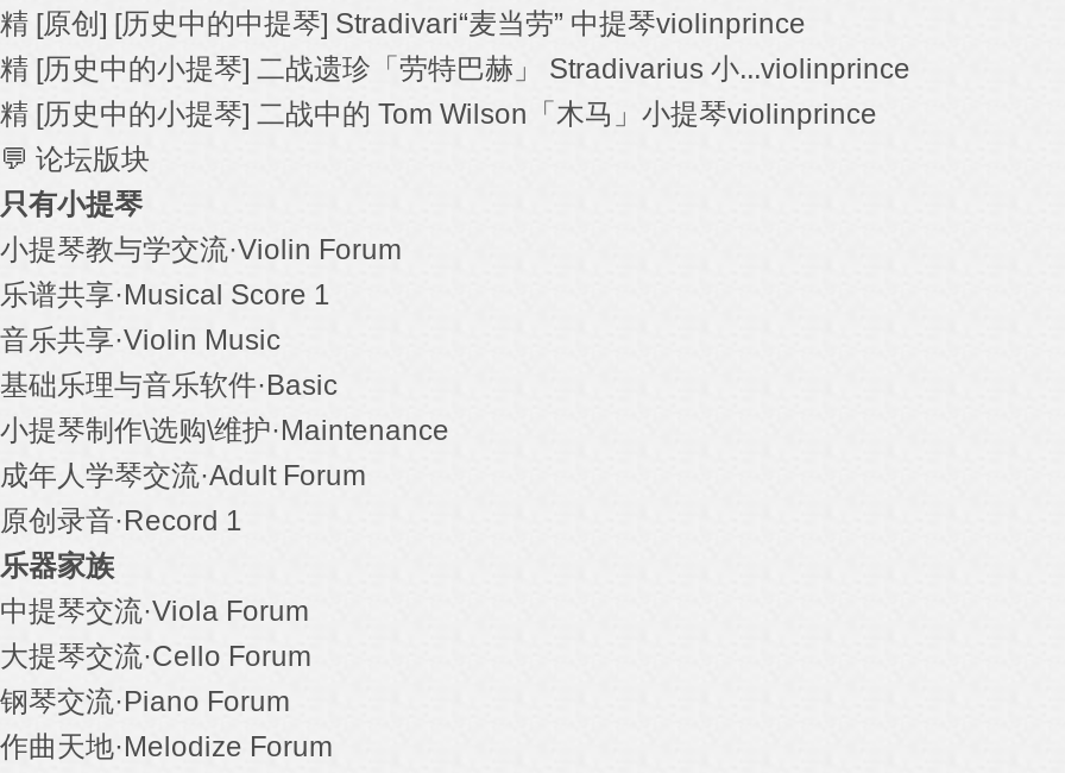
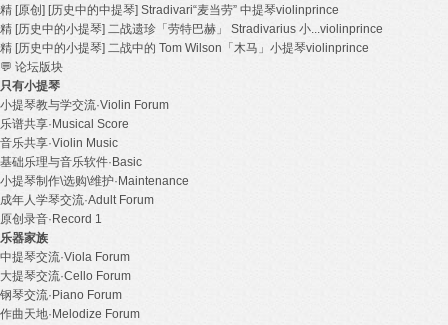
- 乐谱共享·Musical Score 1
+ 乐谱共享·Musical Score
